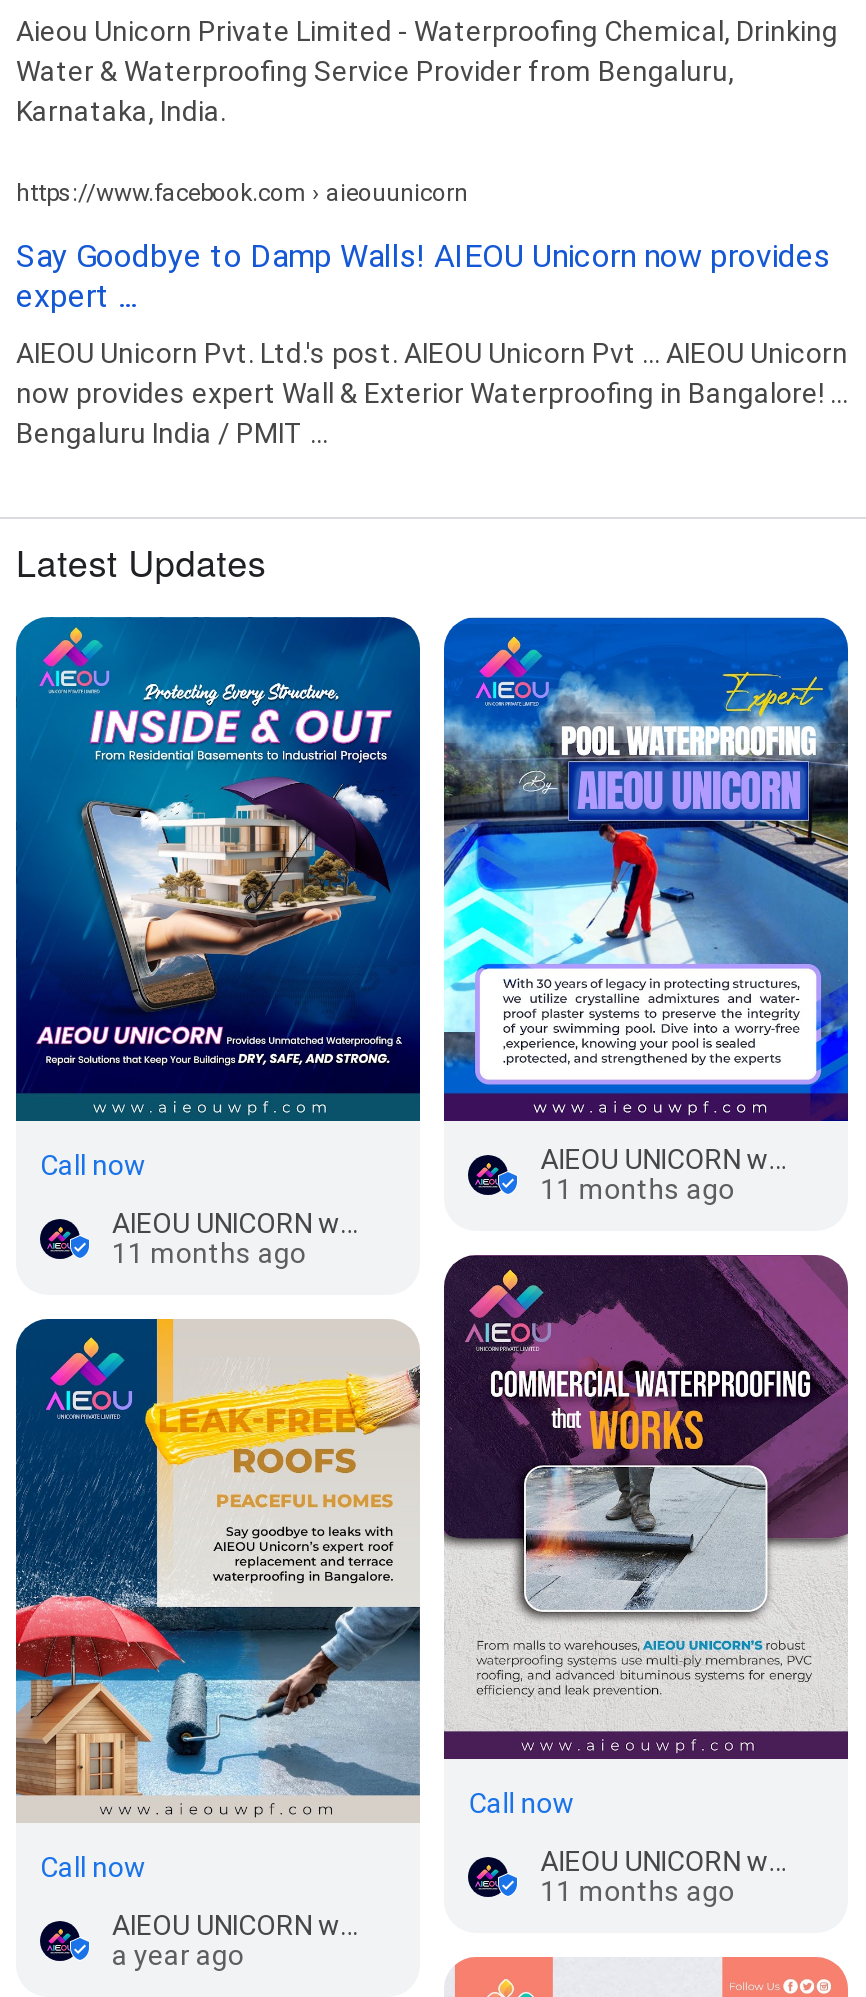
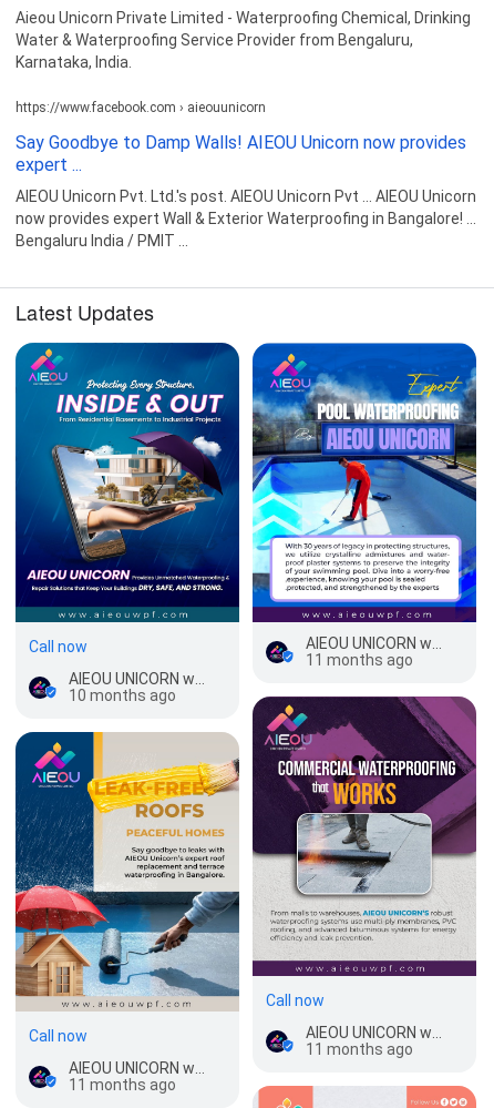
- 11 months ago
+ 10 months ago

- a year ago
+ 11 months ago
